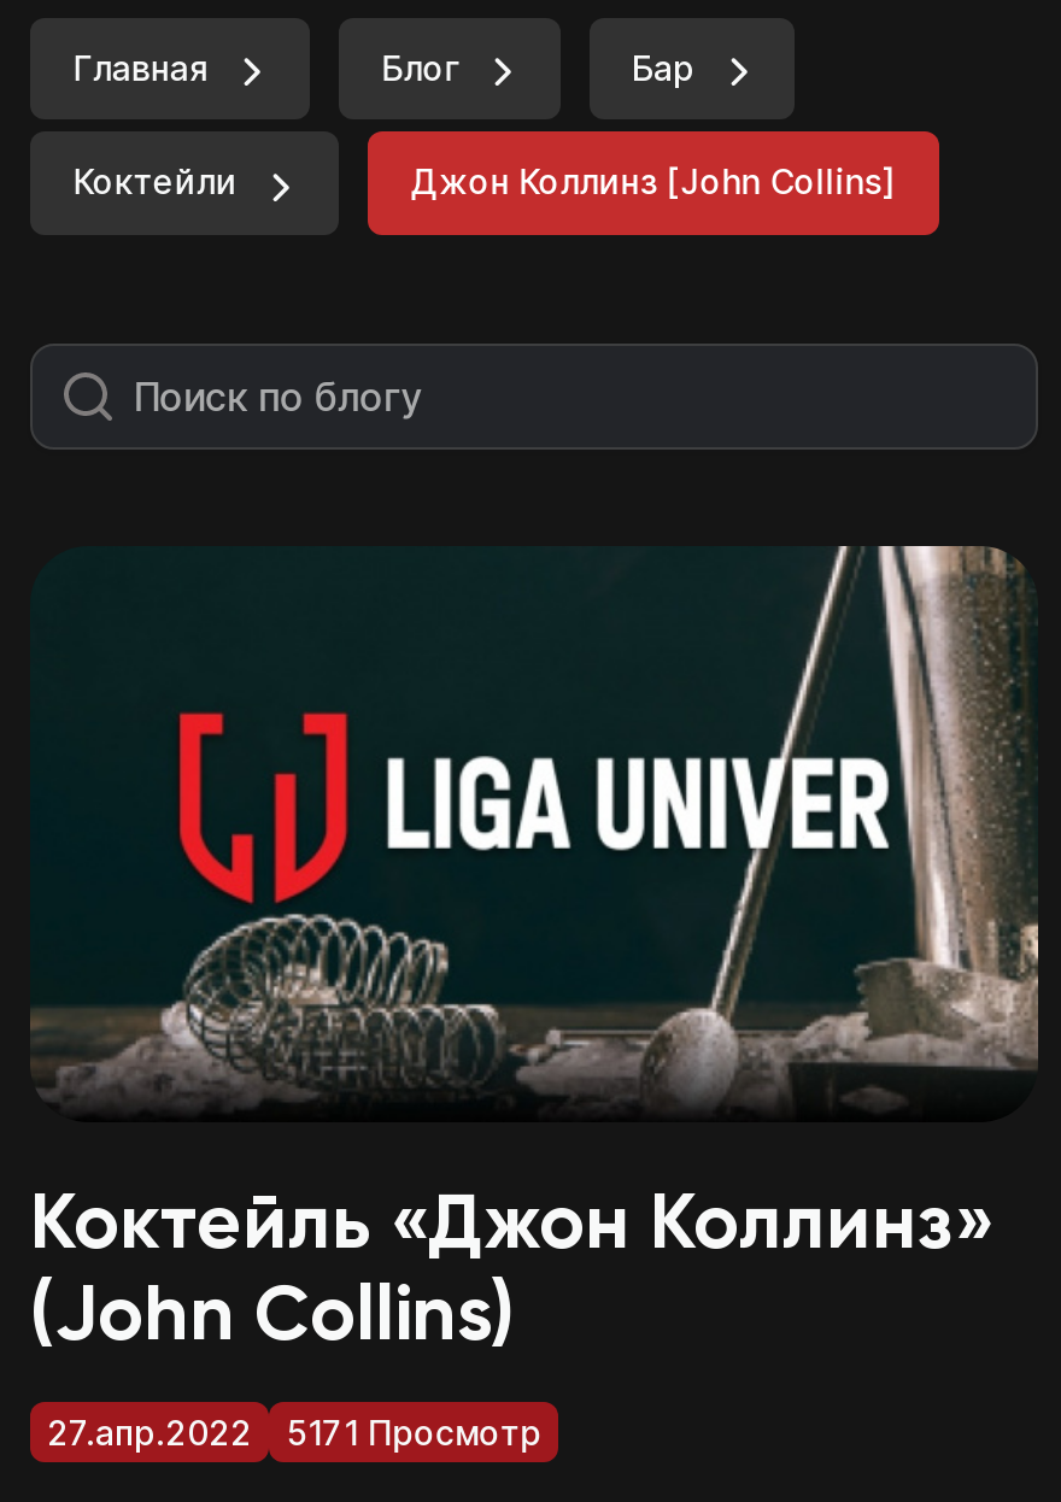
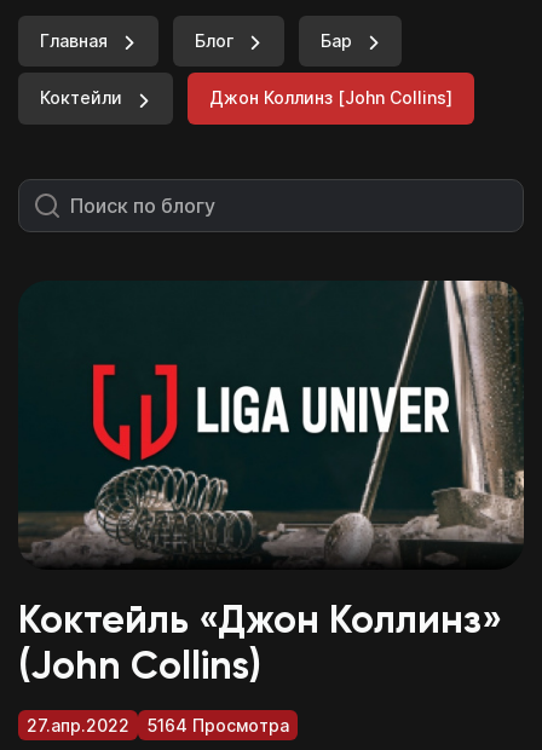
- 27.апр.2022 5171 Просмотр
+ 27.апр.2022 5164 Просмотра
